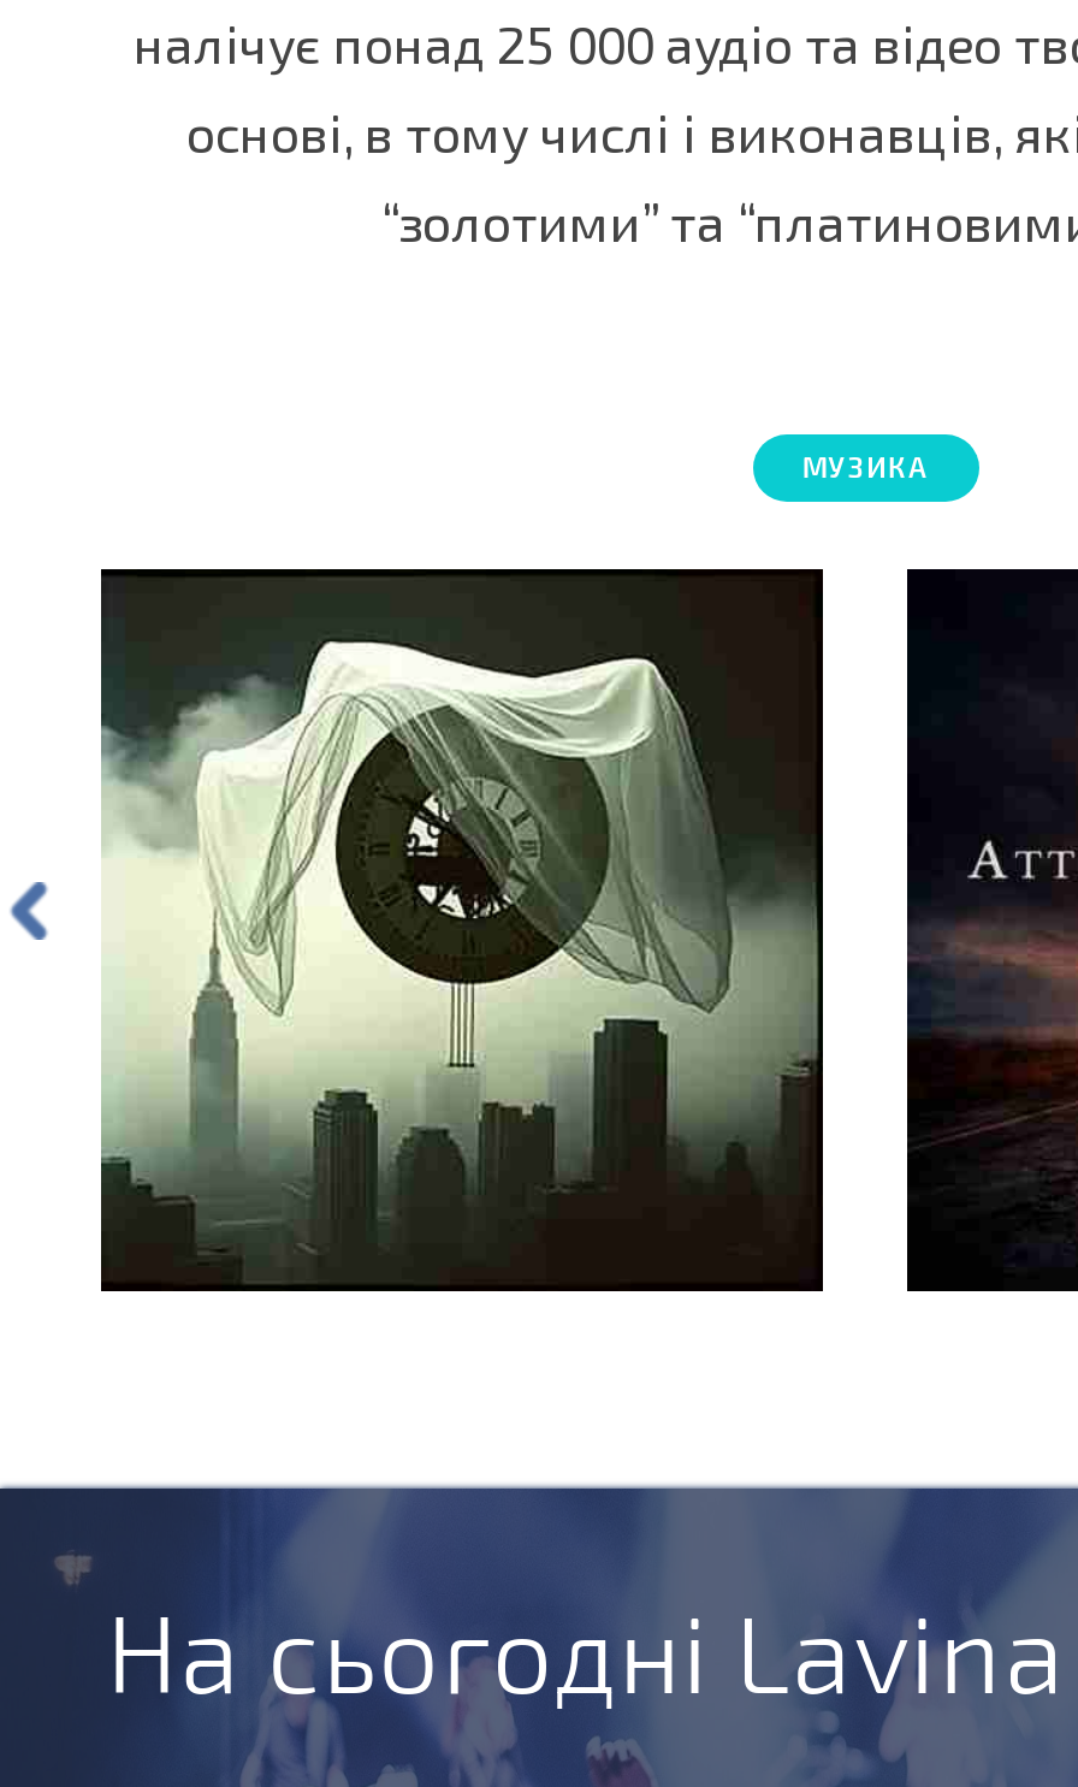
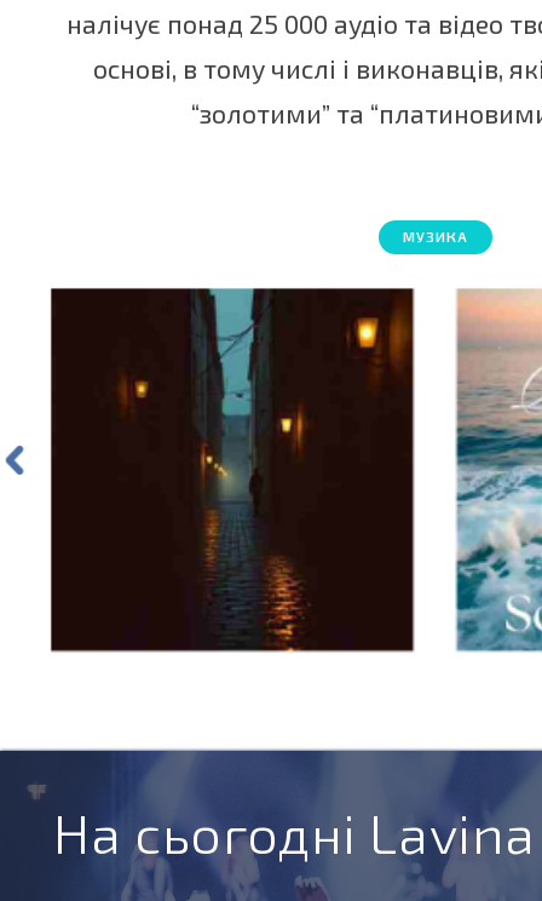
- [image]
+ [image]

- [image]
+ [image]
